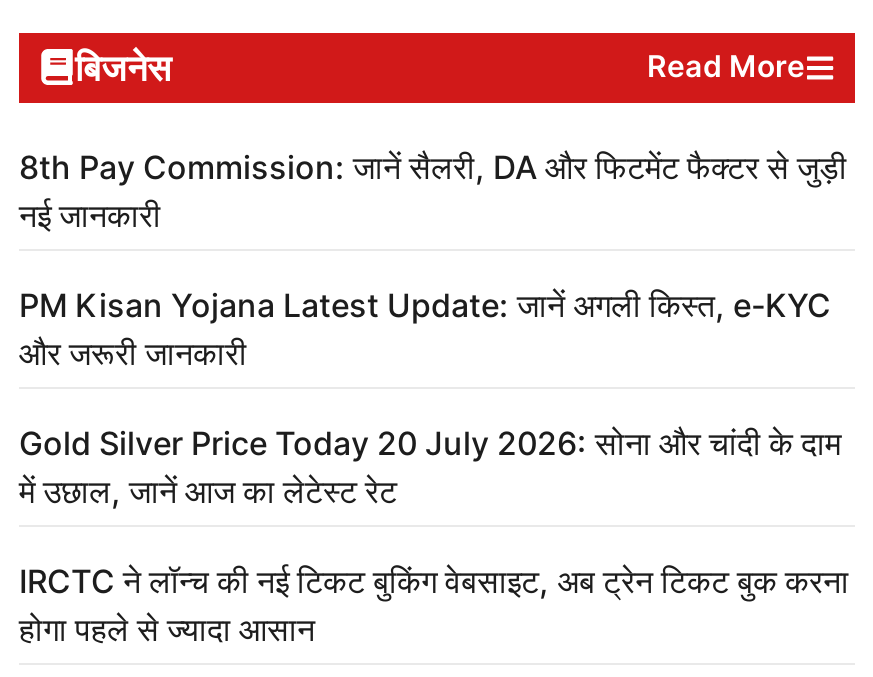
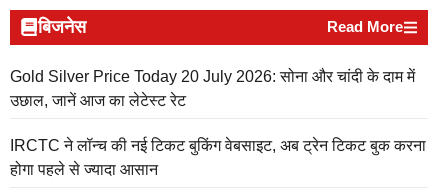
- 8th Pay Commission: जानें सैलरी, DA और फिटमेंट फैक्टर से जुड़ी
- नई जानकारी
- PM Kisan Yojana Latest Update: जानें अगली किस्त, e-KYC
- और जरूरी जानकारी
- Gold Silver Price Today 20 July 2026: सोना और चांदी के दाम
- में उछाल, जानें आज का लेटेस्ट रेट
+ Gold Silver Price Today 20 July 2026: सोना और चांदी के दाम में
+ उछाल, जानें आज का लेटेस्ट रेट
